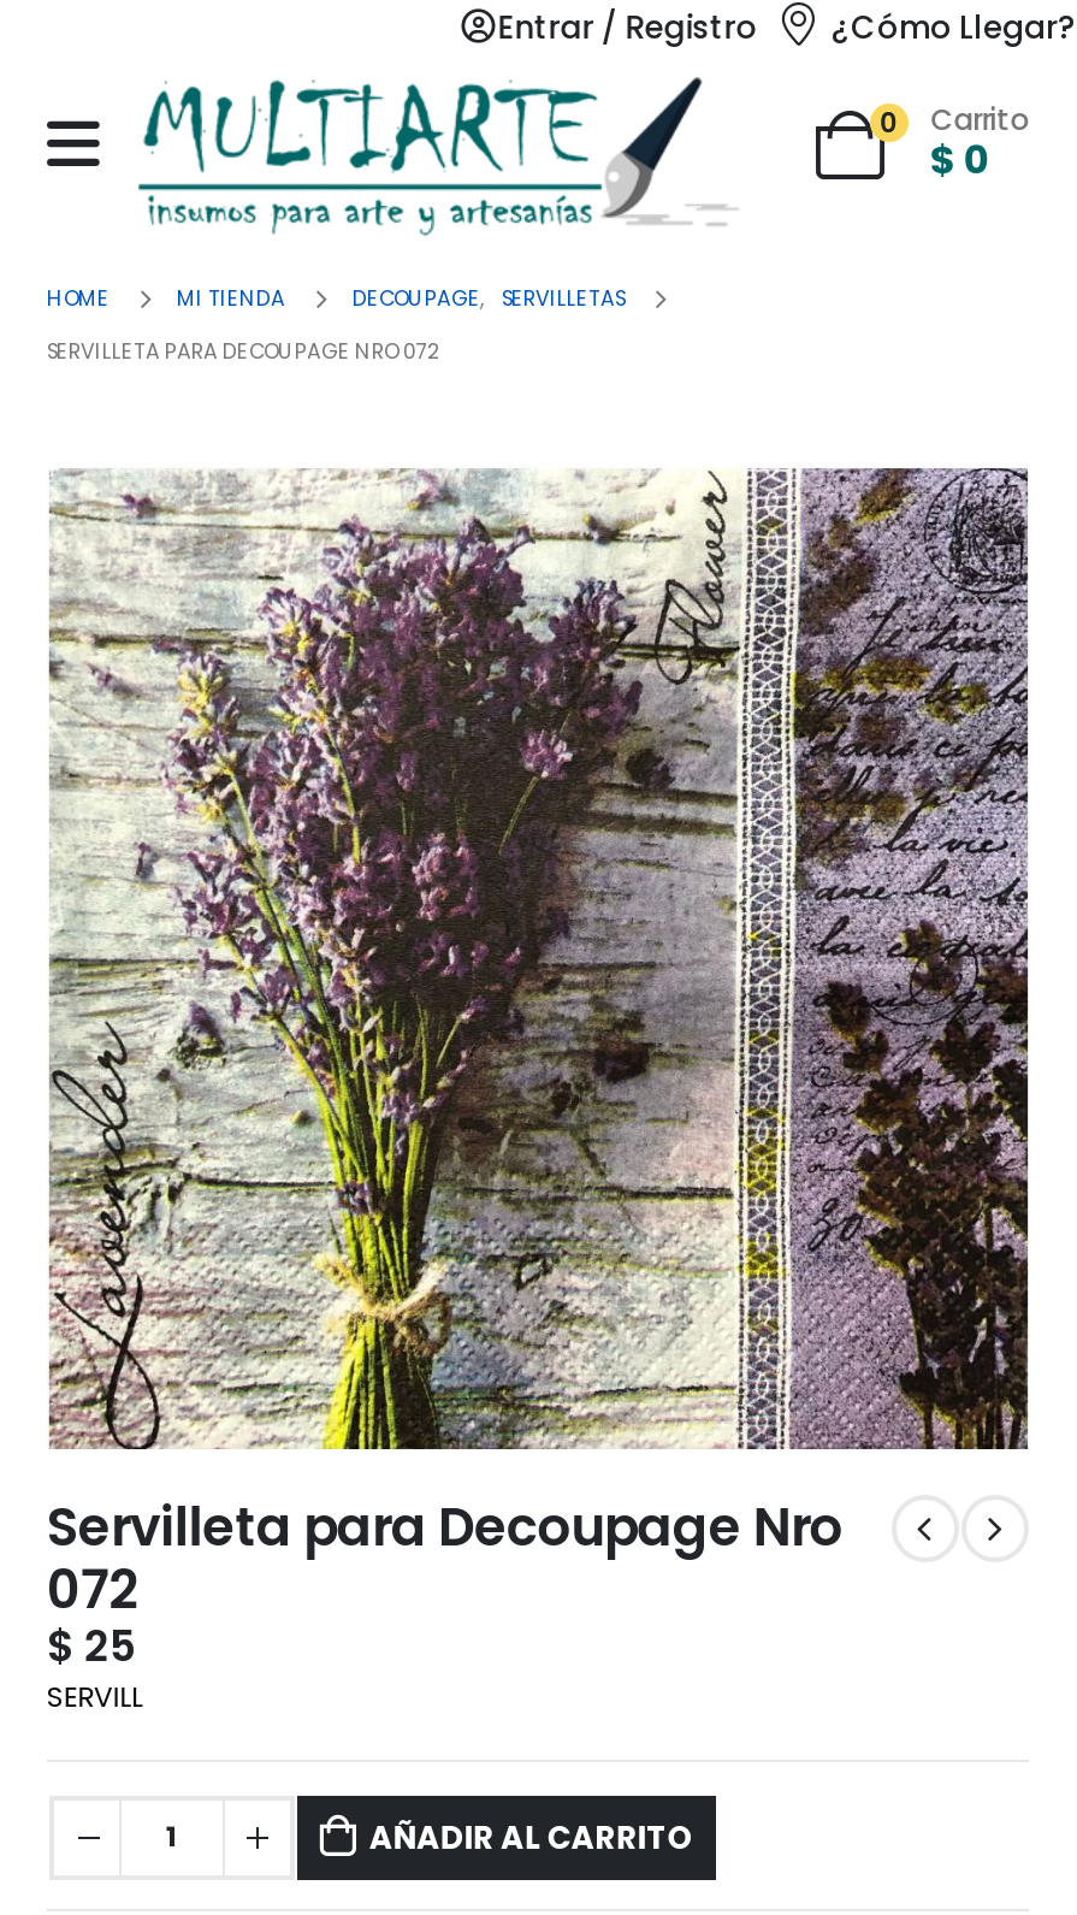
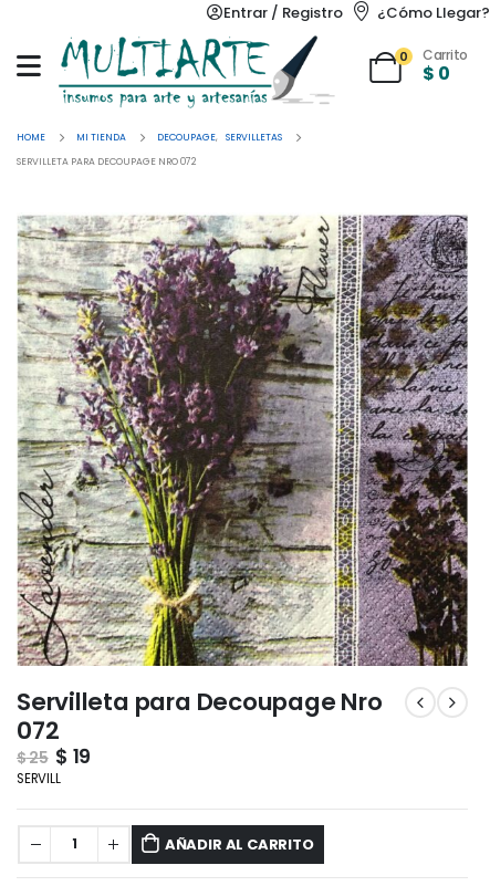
- $25
+ $25 $19
